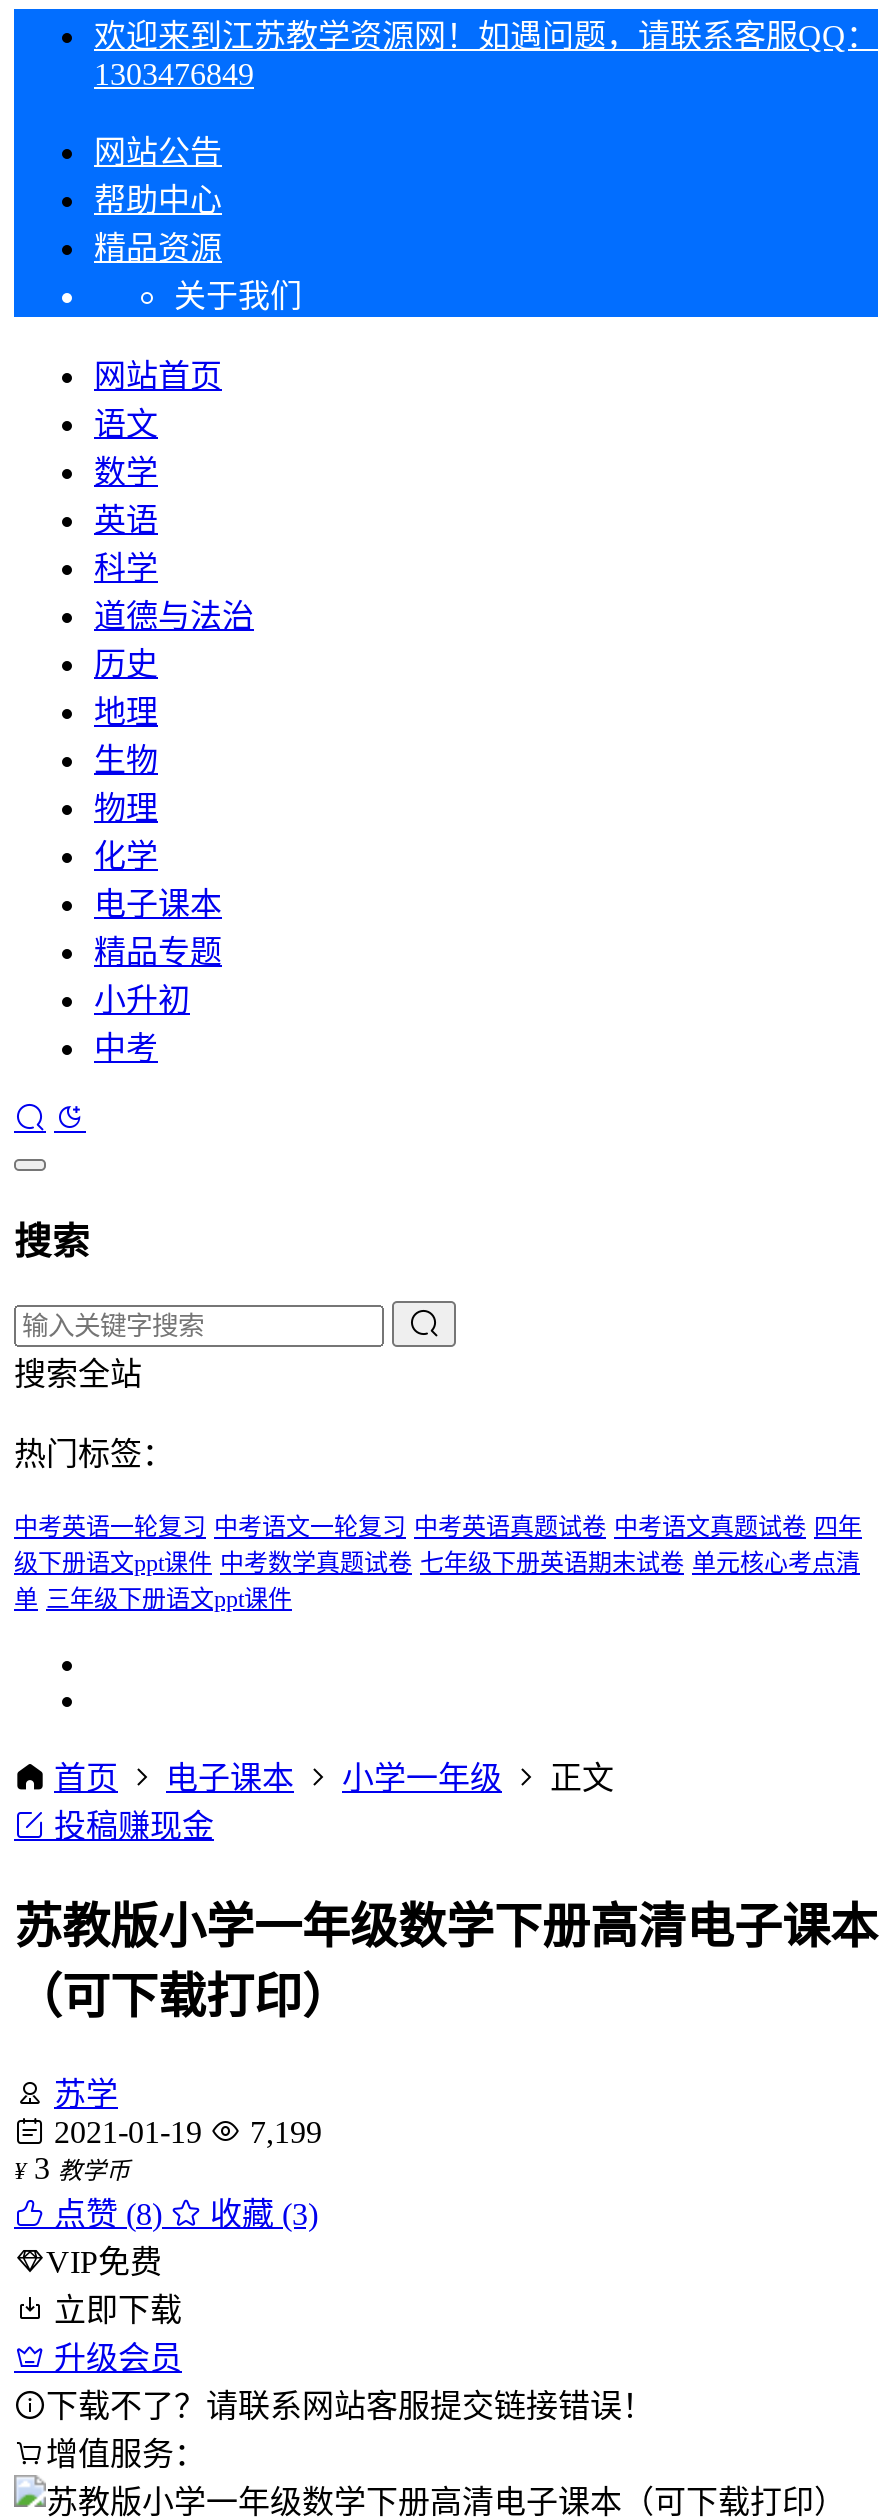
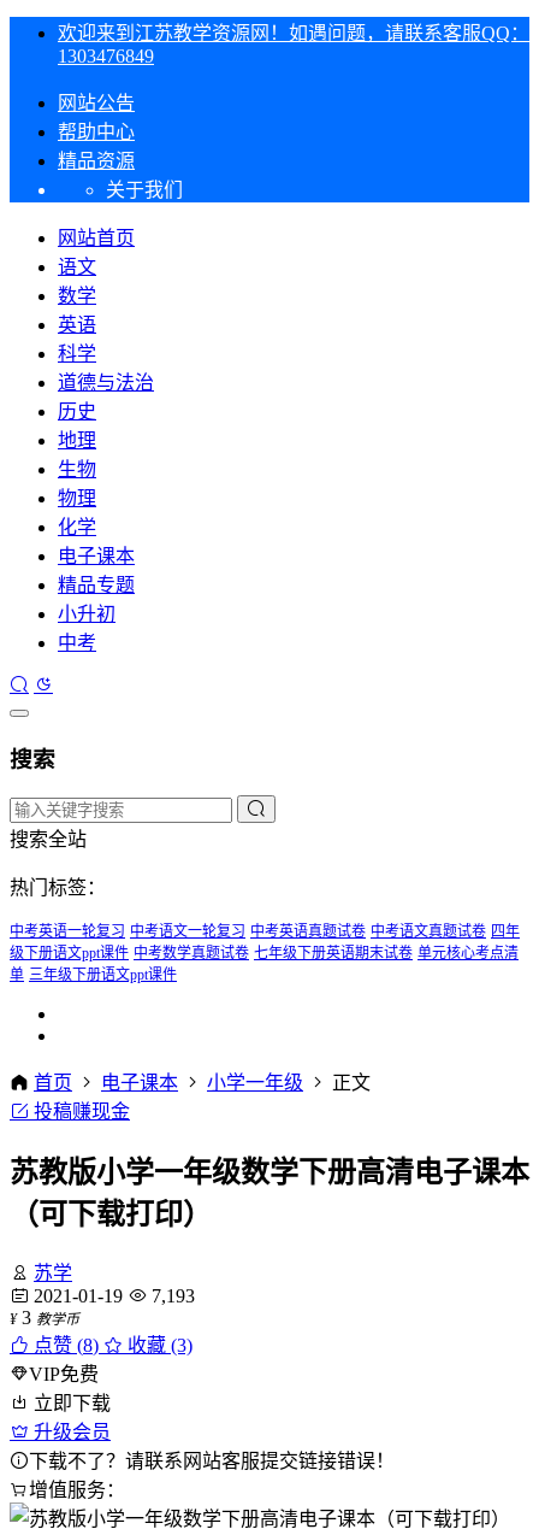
- 2021-01-19 7,199
+ 2021-01-19 7,193
